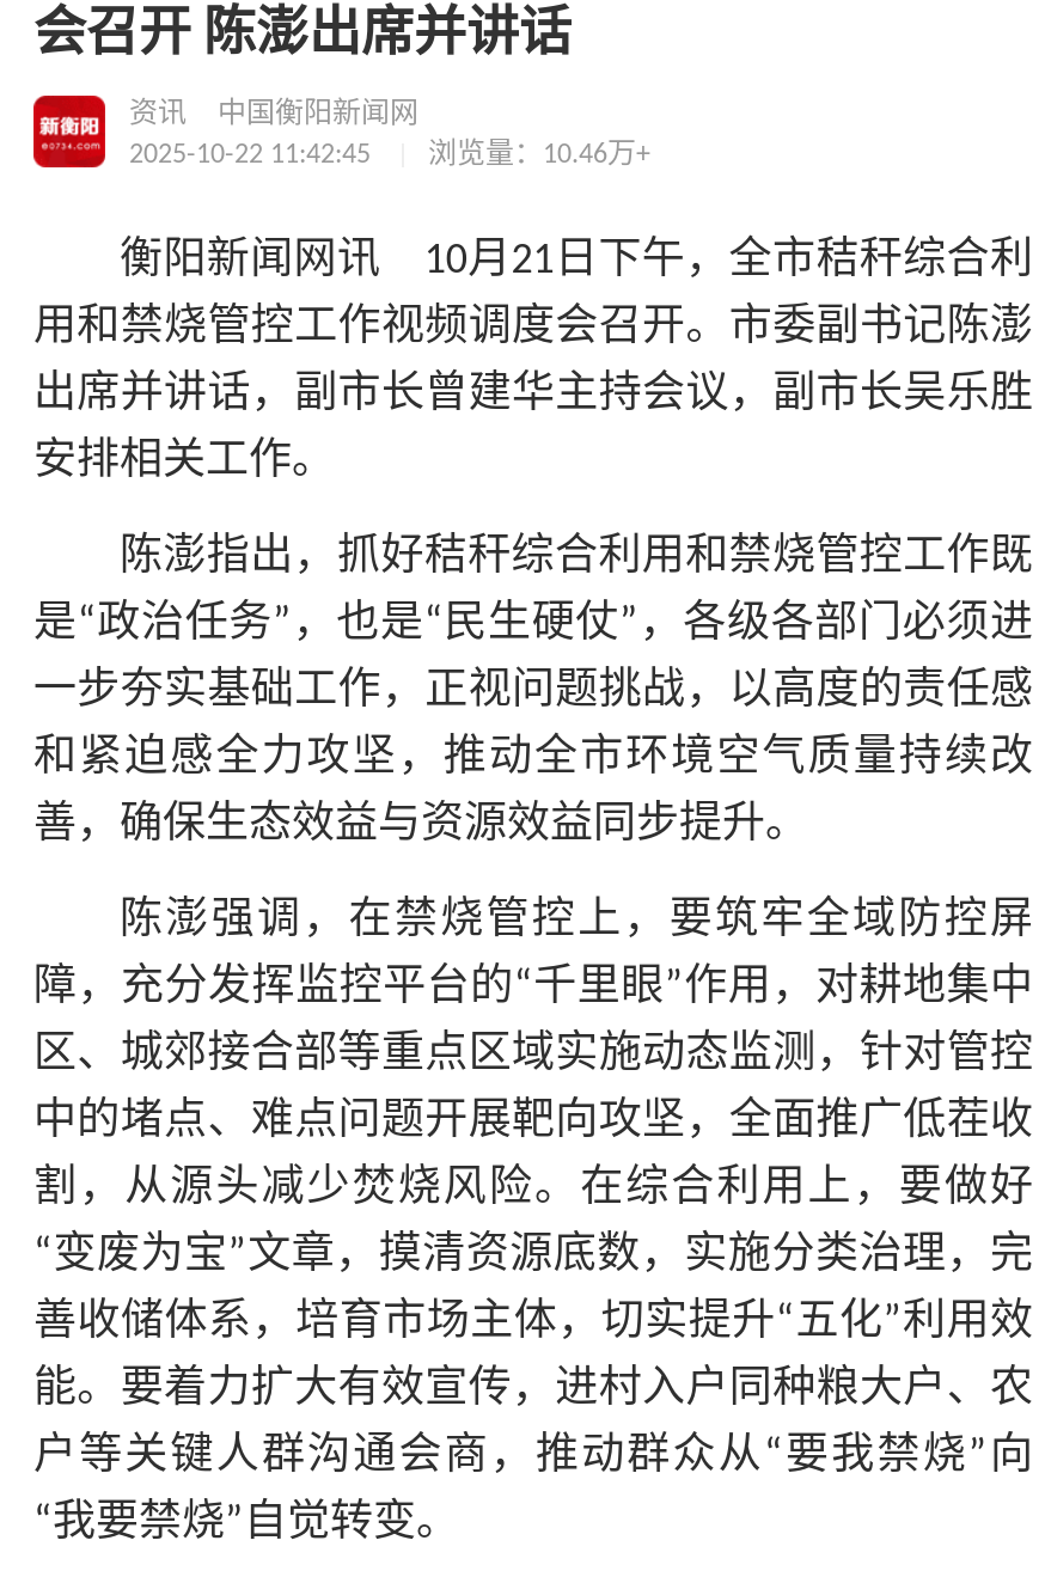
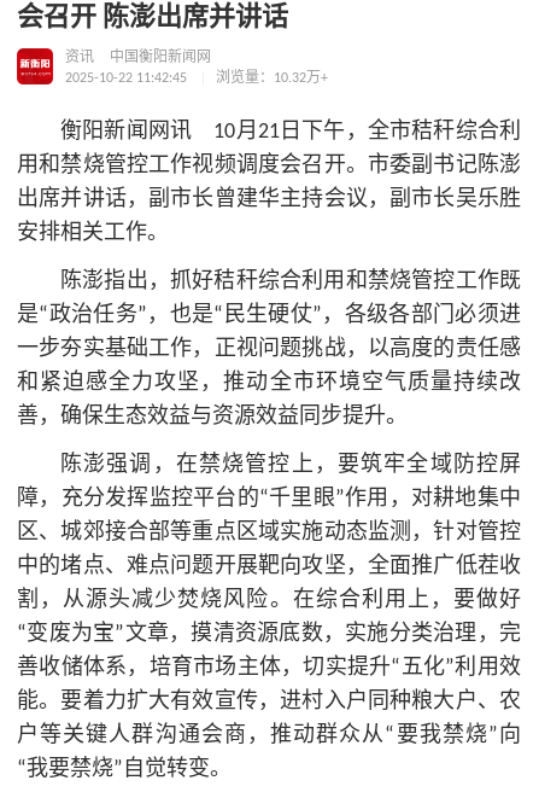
- 2025-10-22 11:42:45 浏览量：10.46万+
+ 2025-10-22 11:42:45 浏览量：10.32万+
